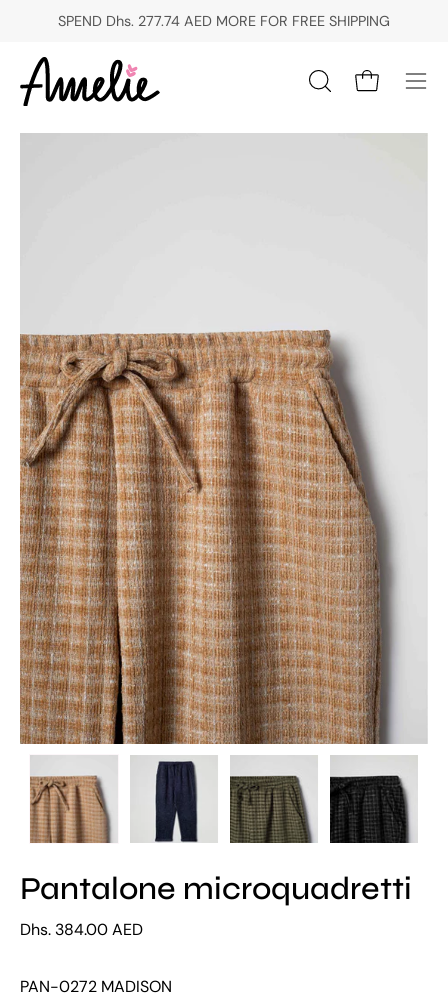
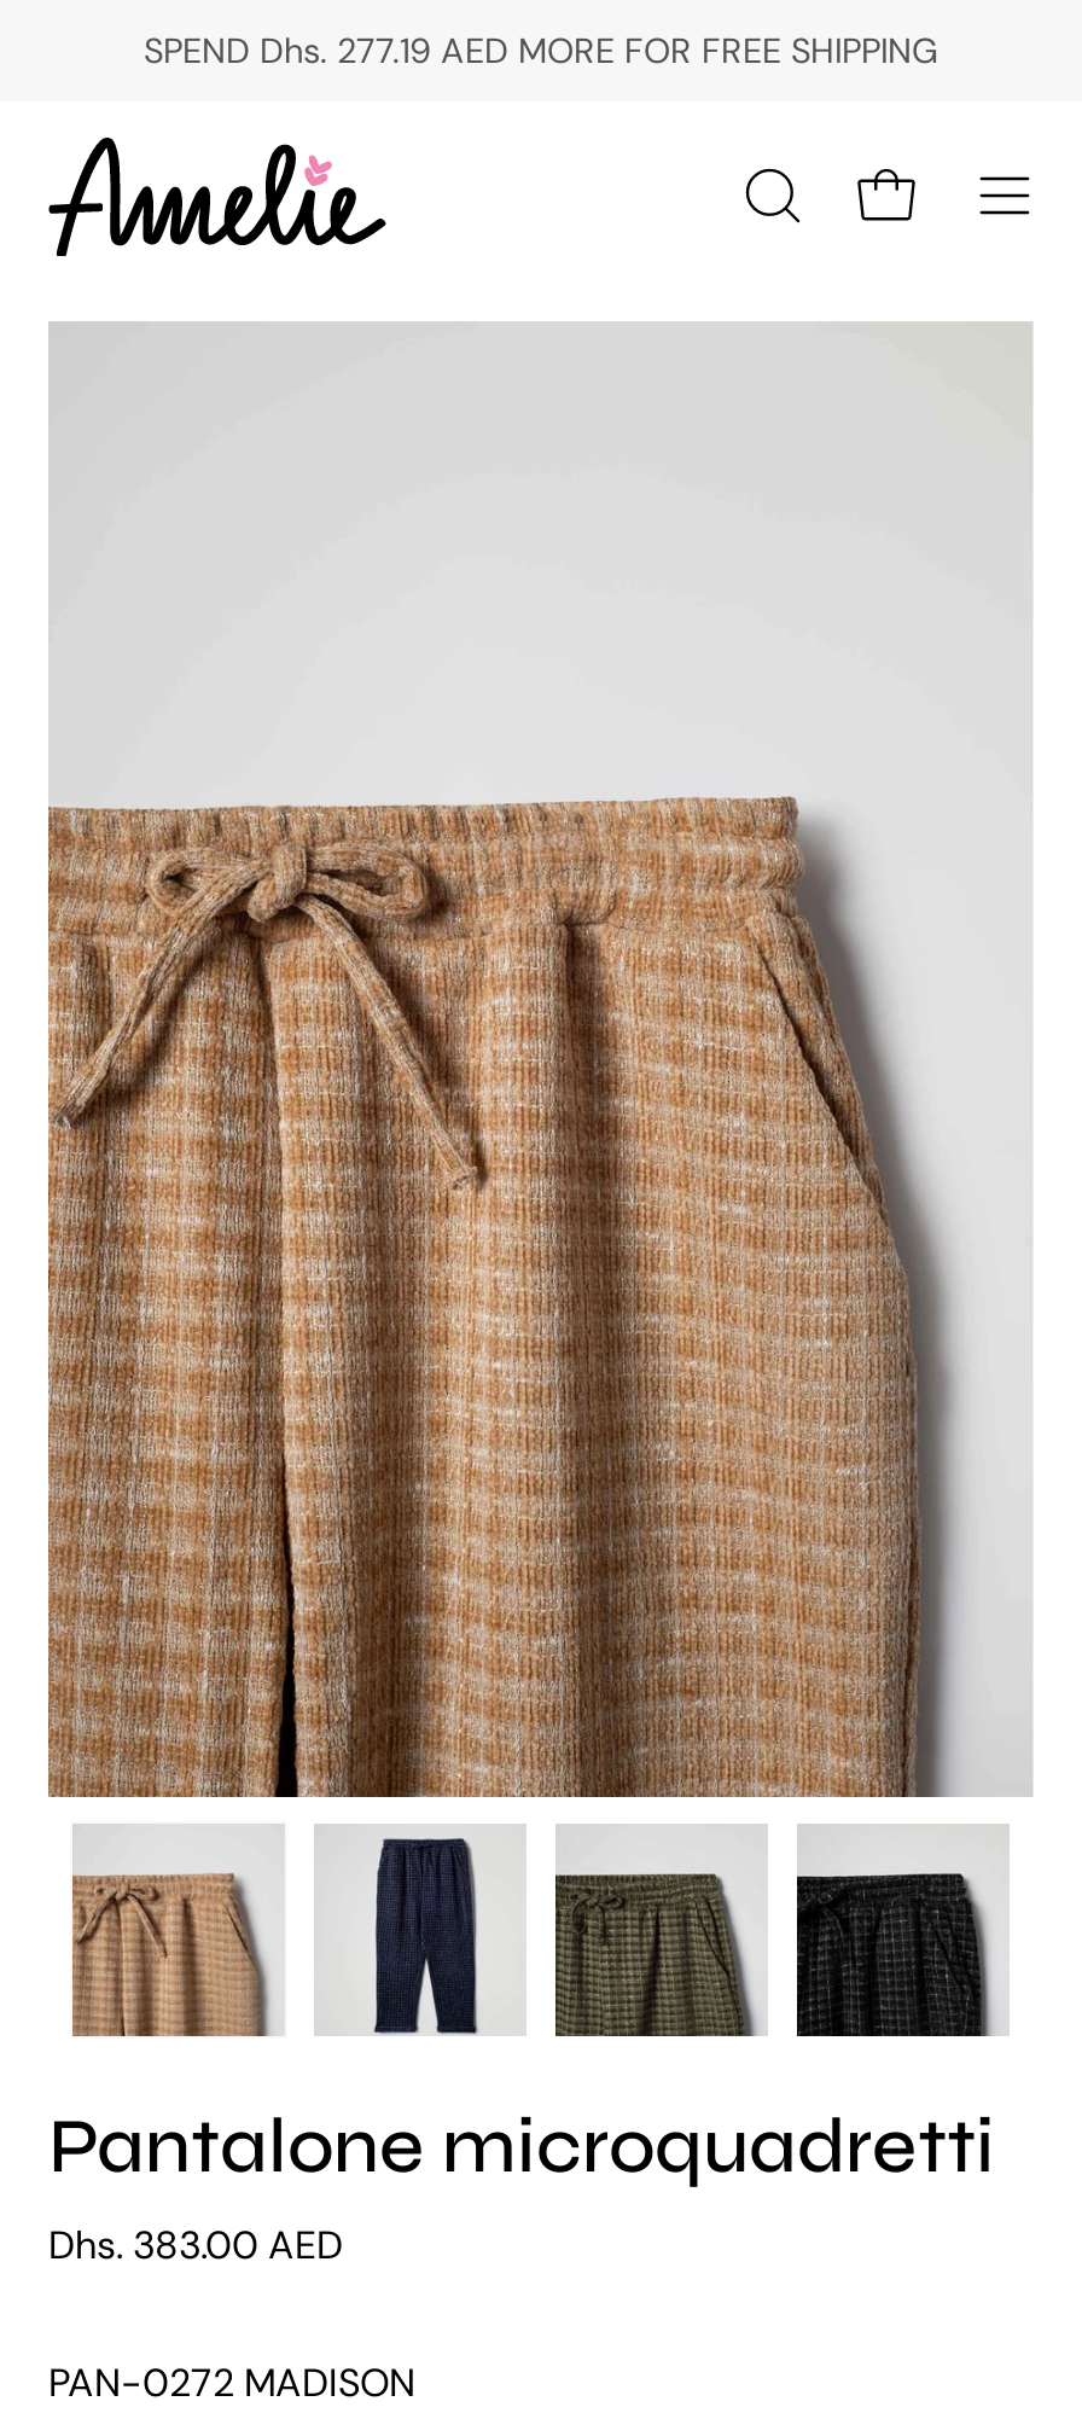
- SPEND Dhs. 277.74 AED MORE FOR FREE SHIPPING
+ SPEND Dhs. 277.19 AED MORE FOR FREE SHIPPING

- Dhs. 384.00 AED
+ Dhs. 383.00 AED
